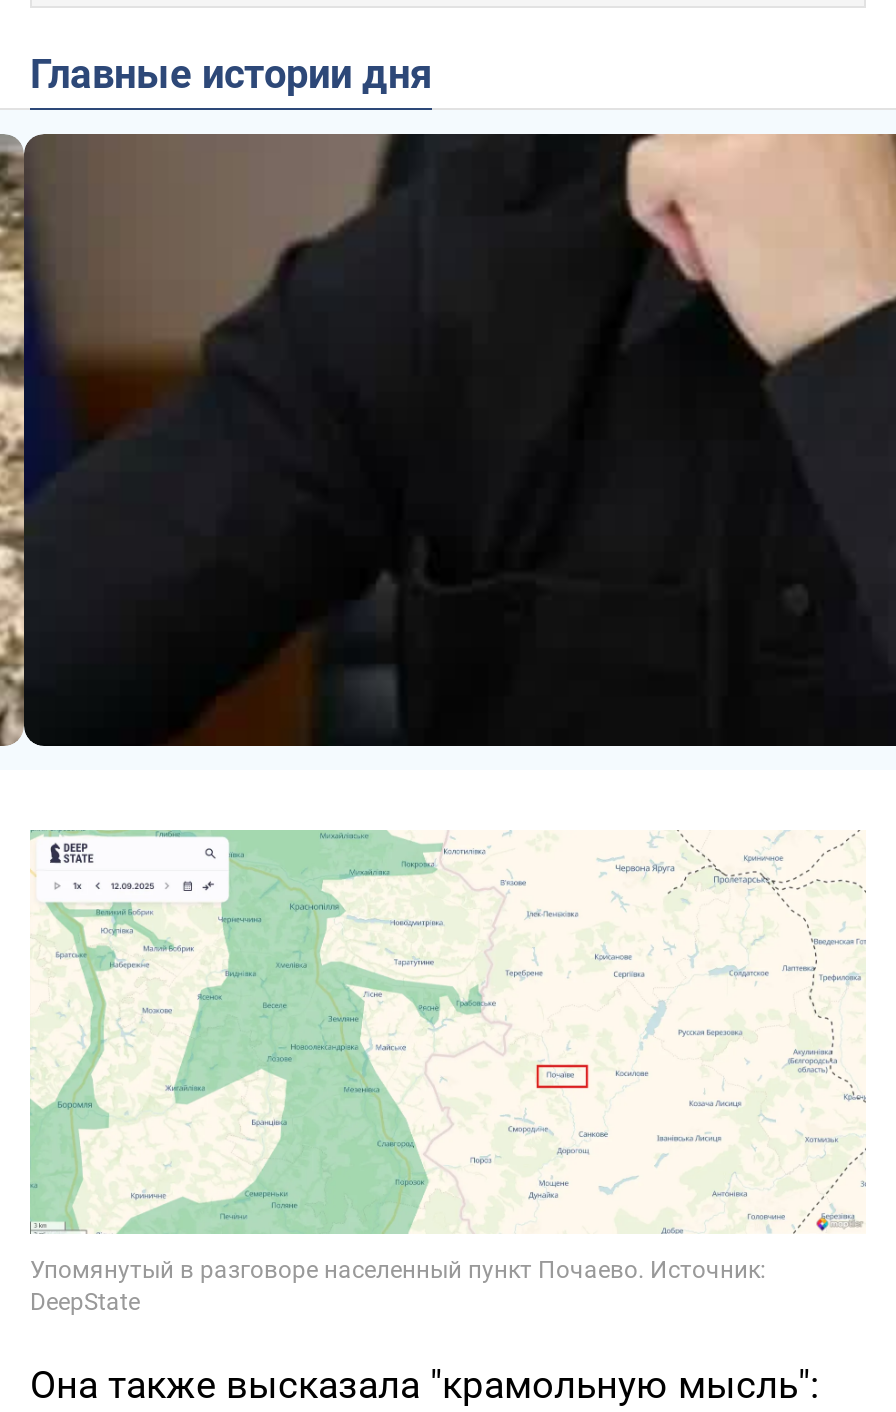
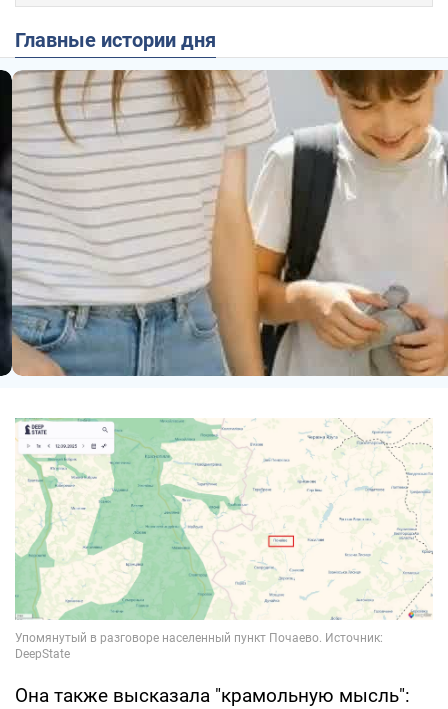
- [image]
+ [image]
